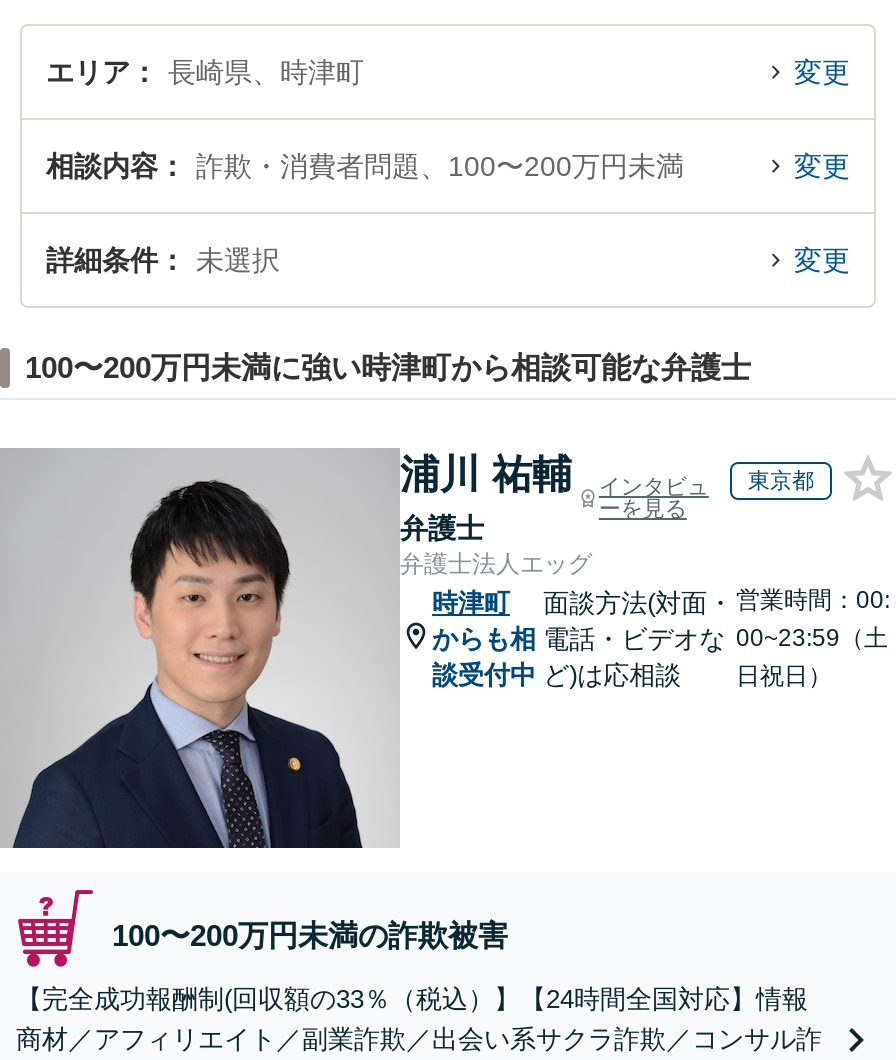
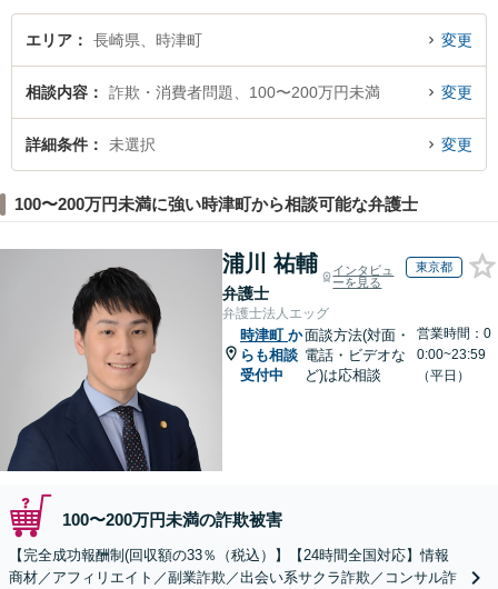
- 営業時間：00:
- 00~23:59（土
- 日祝日）
+ 営業時間：0
+ 0:00~23:59
+ （平日）
